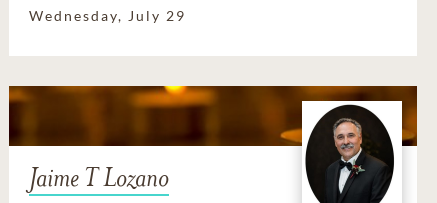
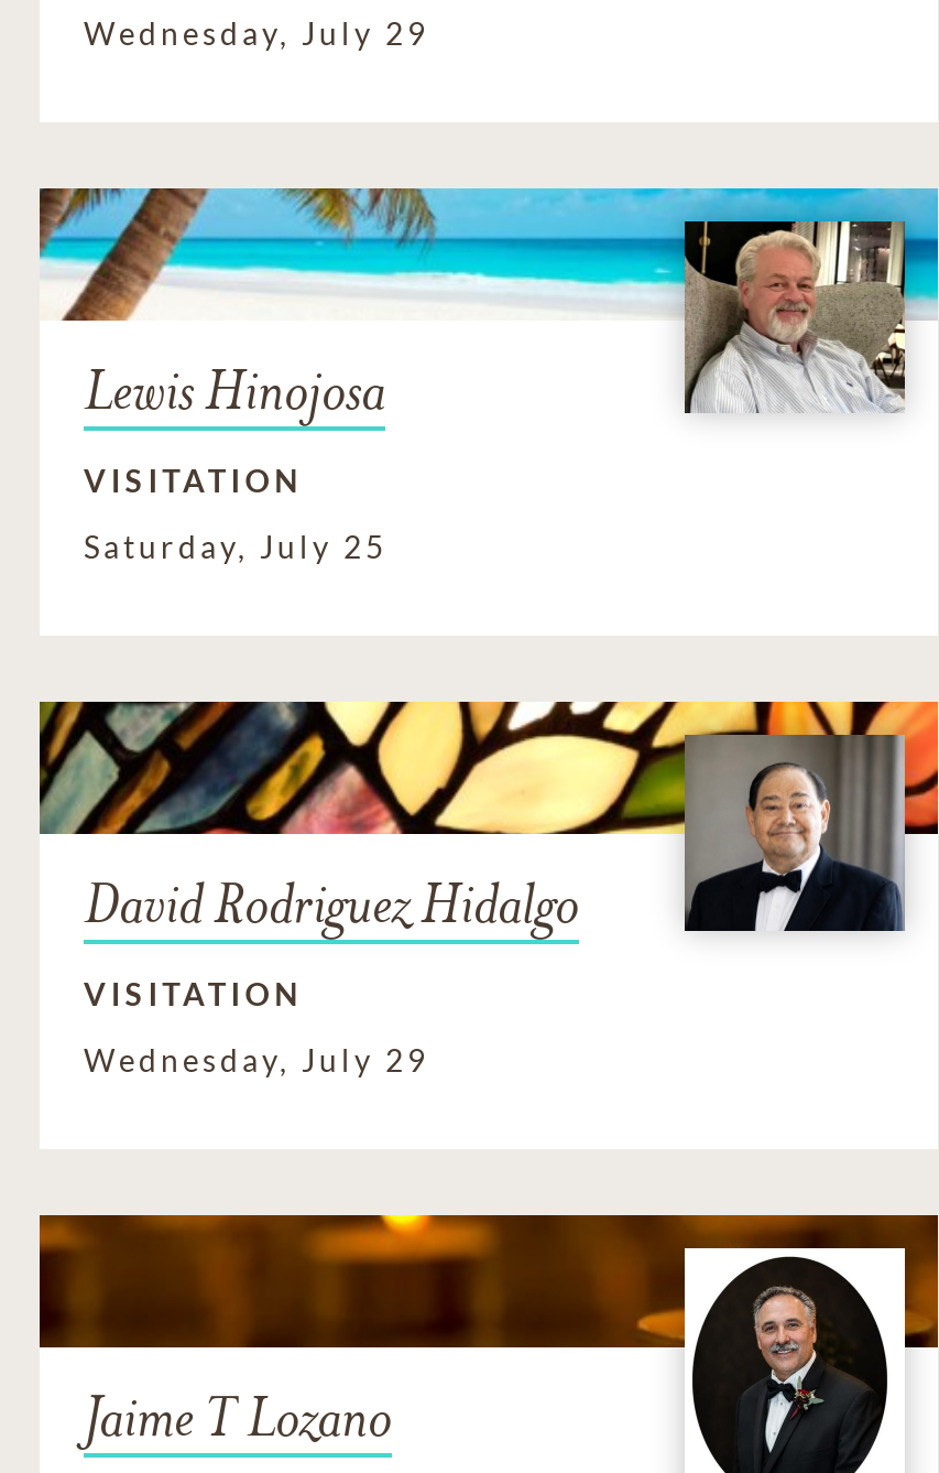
+ Lewis Hinojosa
+ VISITATION
+ Saturday, July 25

+ David Rodriguez Hidalgo
+ VISITATION
+ Wednesday, July 29
